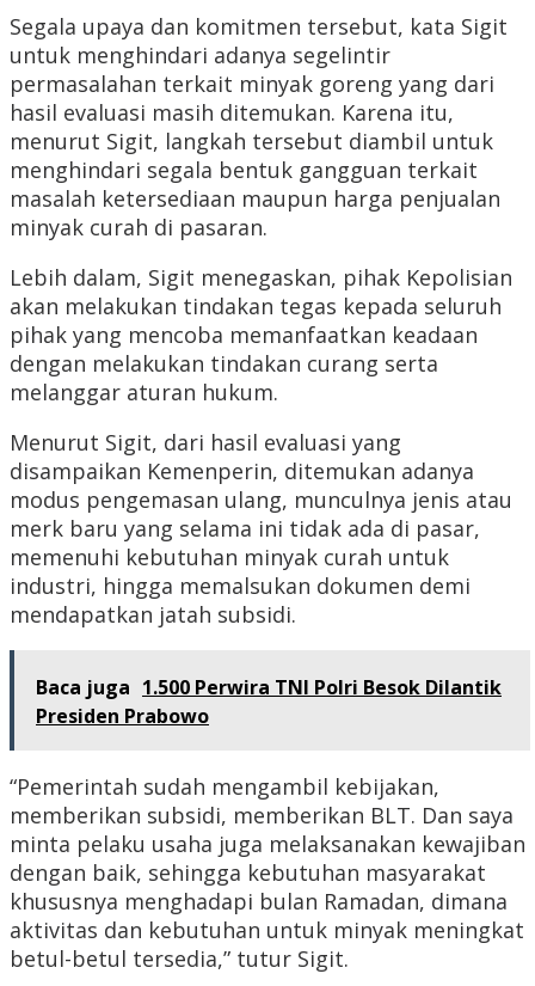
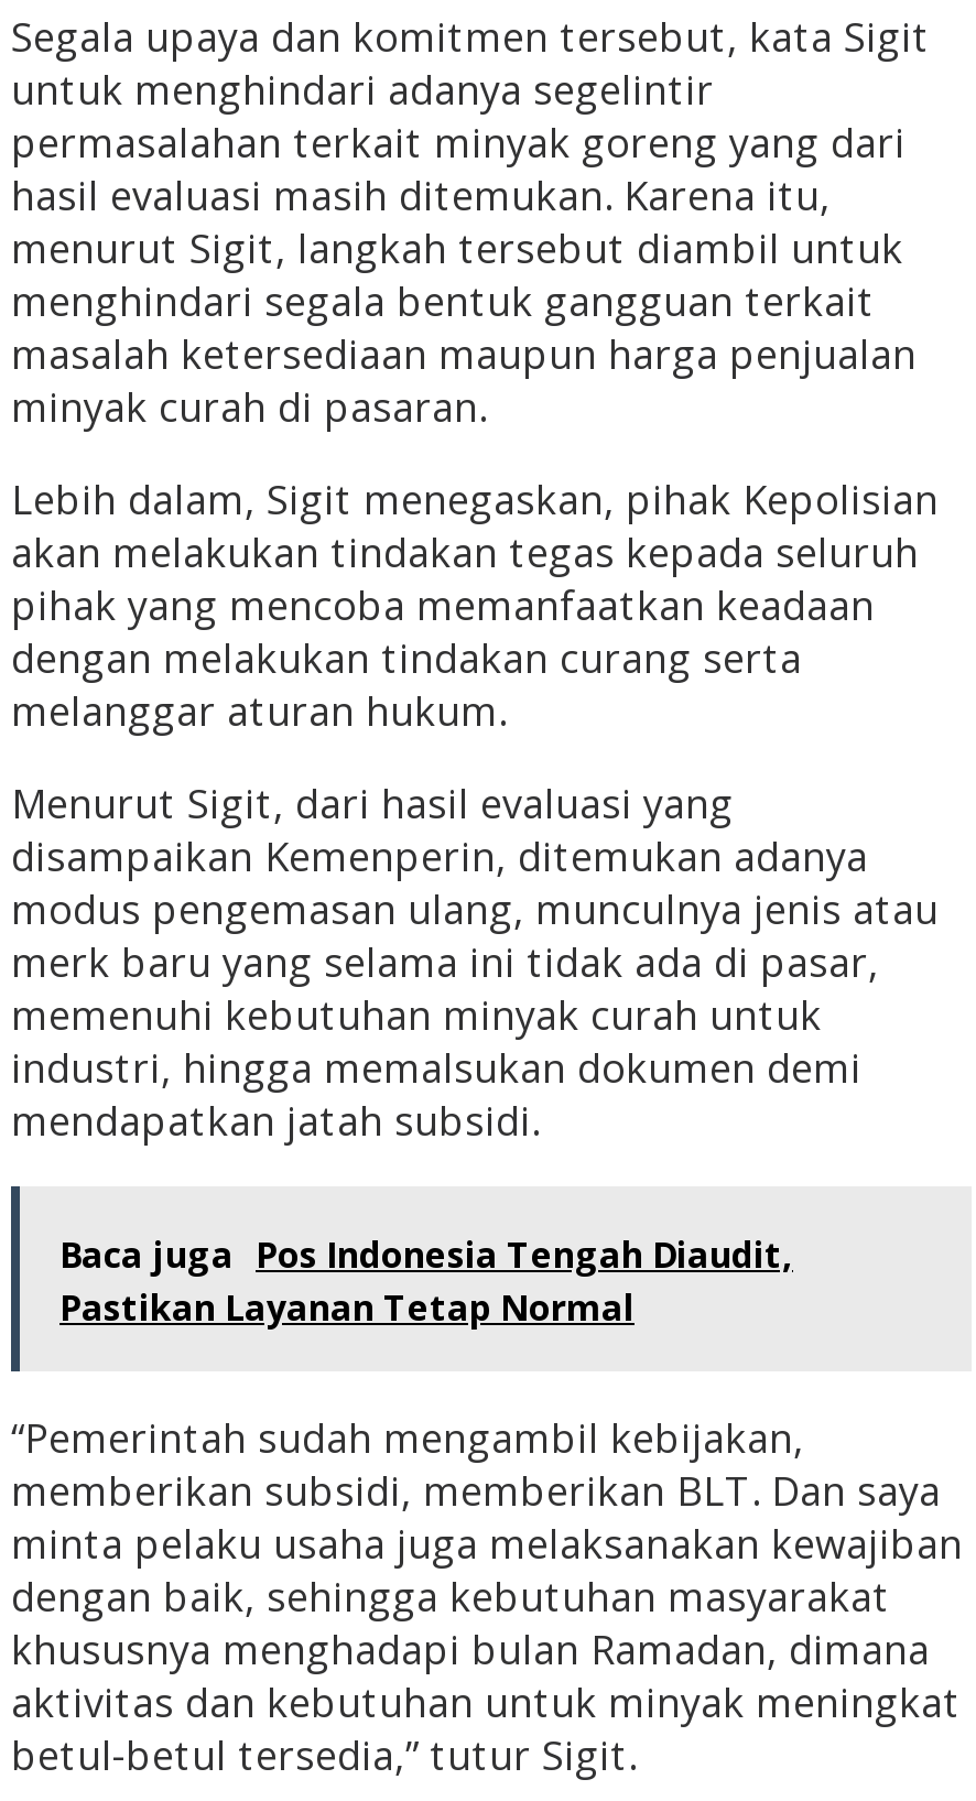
- Baca juga 1.500 Perwira TNI Polri Besok Dilantik
- Presiden Prabowo
+ Baca juga Pos Indonesia Tengah Diaudit,
+ Pastikan Layanan Tetap Normal
